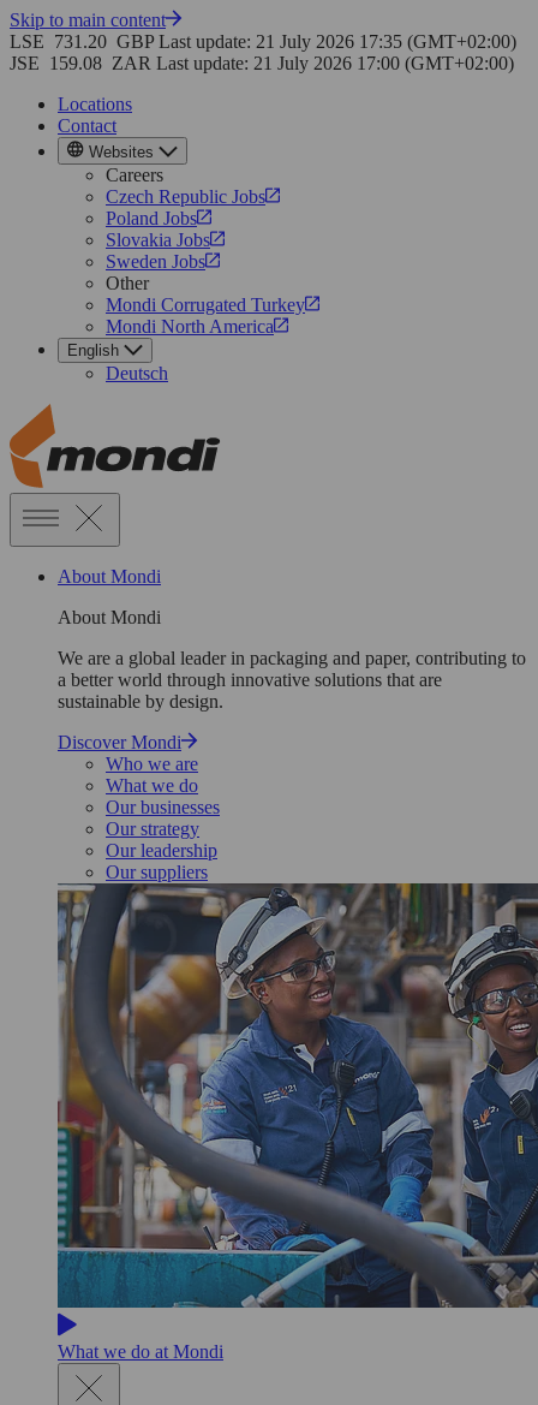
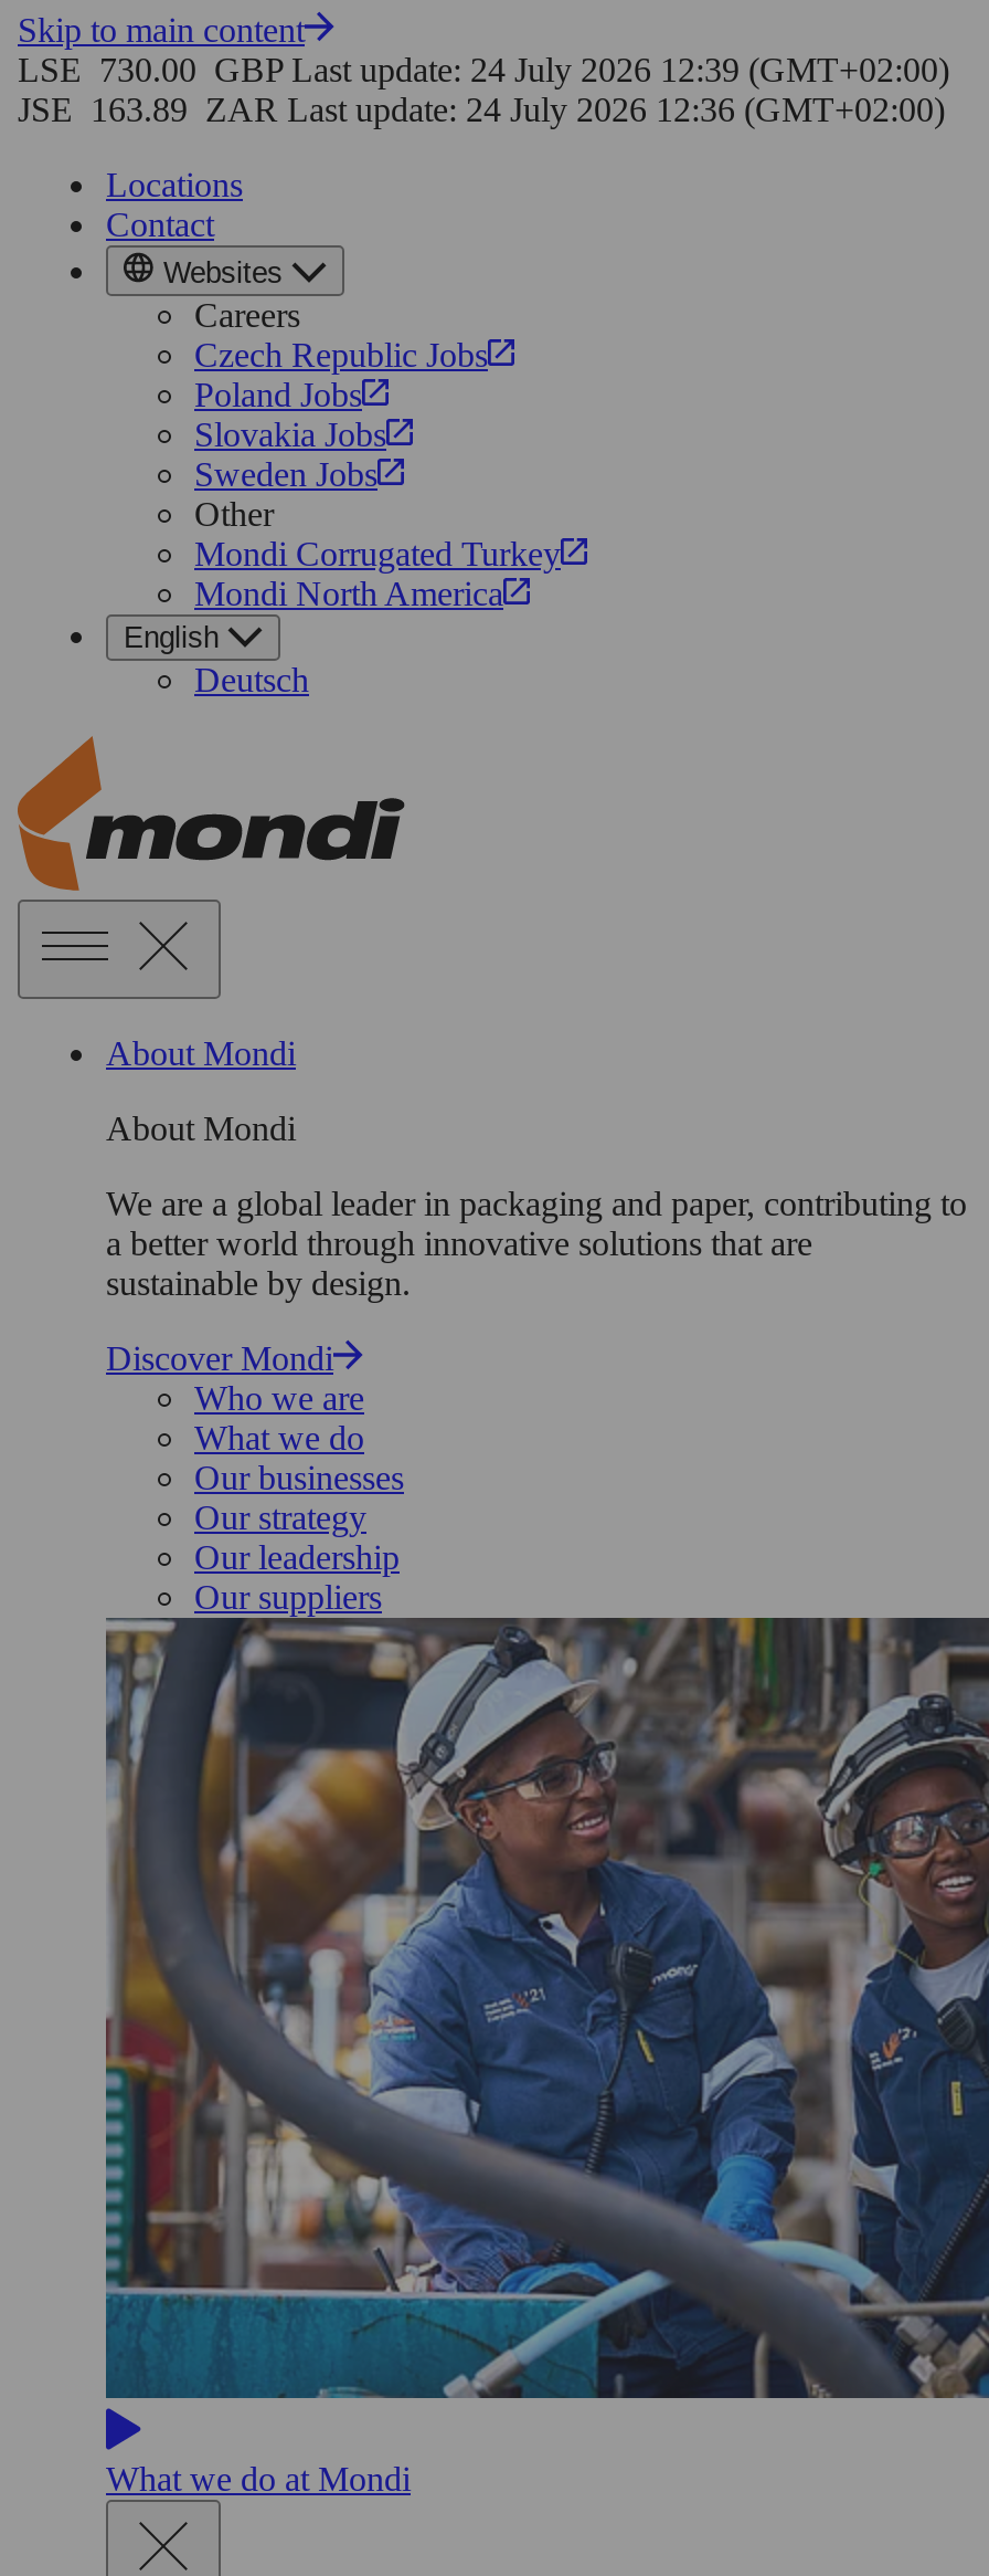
- LSE 731.20 GBP Last update: 21 July 2026 17:35 (GMT+02:00)
+ LSE 730.00 GBP Last update: 24 July 2026 12:39 (GMT+02:00)

- JSE 159.08 ZAR Last update: 21 July 2026 17:00 (GMT+02:00)
+ JSE 163.89 ZAR Last update: 24 July 2026 12:36 (GMT+02:00)
